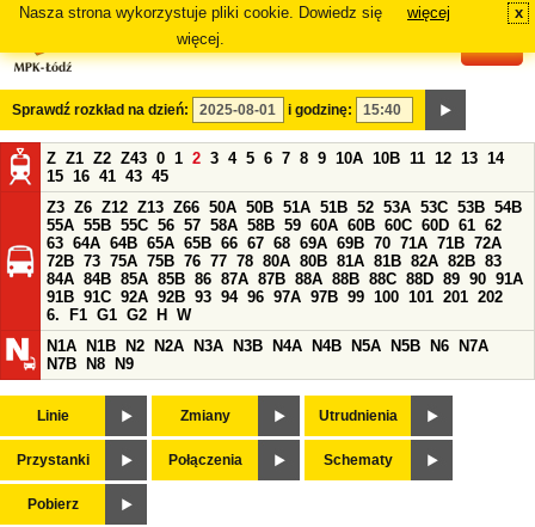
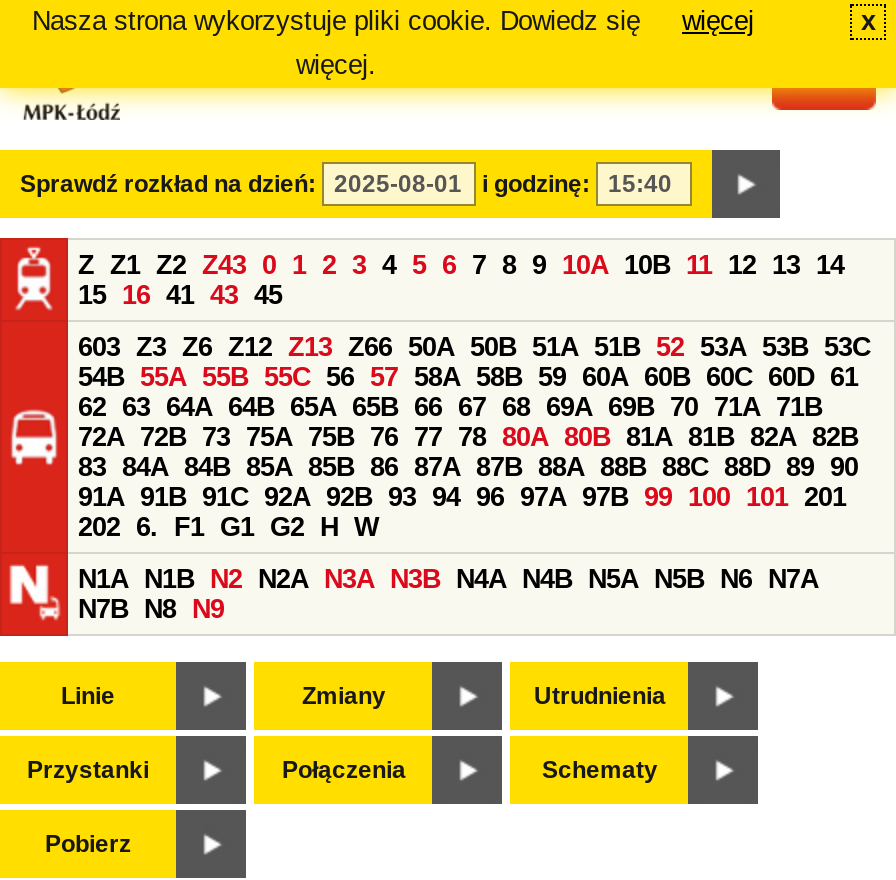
- Z3 Z6 Z12 Z13 Z66 50A 50B 51A 51B 52 53A 53C 53B 54B
- 55A 55B 55C 56 57 58A 58B 59 60A 60B 60C 60D 61 62
- 63 64A 64B 65A 65B 66 67 68 69A 69B 70 71A 71B 72A
- 72B 73 75A 75B 76 77 78 80A 80B 81A 81B 82A 82B 83
- 84A 84B 85A 85B 86 87A 87B 88A 88B 88C 88D 89 90 91A
- 91B 91C 92A 92B 93 94 96 97A 97B 99 100 101 201 202
- 6. F1 G1 G2 H W
+ 603 Z3 Z6 Z12 Z13 Z66 50A 50B 51A 51B 52 53A 53B 53C
+ 54B 55A 55B 55C 56 57 58A 58B 59 60A 60B 60C 60D 61
+ 62 63 64A 64B 65A 65B 66 67 68 69A 69B 70 71A 71B
+ 72A 72B 73 75A 75B 76 77 78 80A 80B 81A 81B 82A 82B
+ 83 84A 84B 85A 85B 86 87A 87B 88A 88B 88C 88D 89 90
+ 91A 91B 91C 92A 92B 93 94 96 97A 97B 99 100 101 201
+ 202 6. F1 G1 G2 H W
